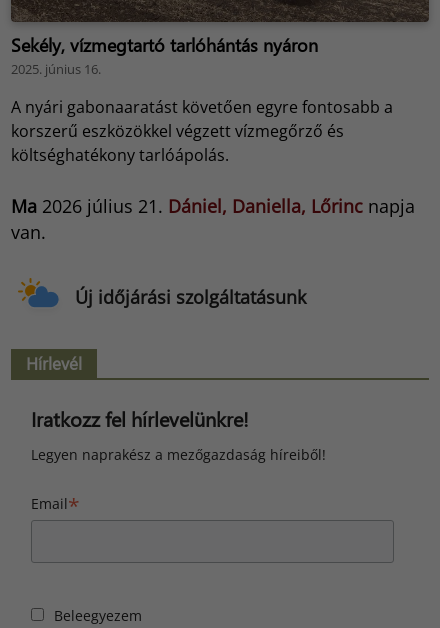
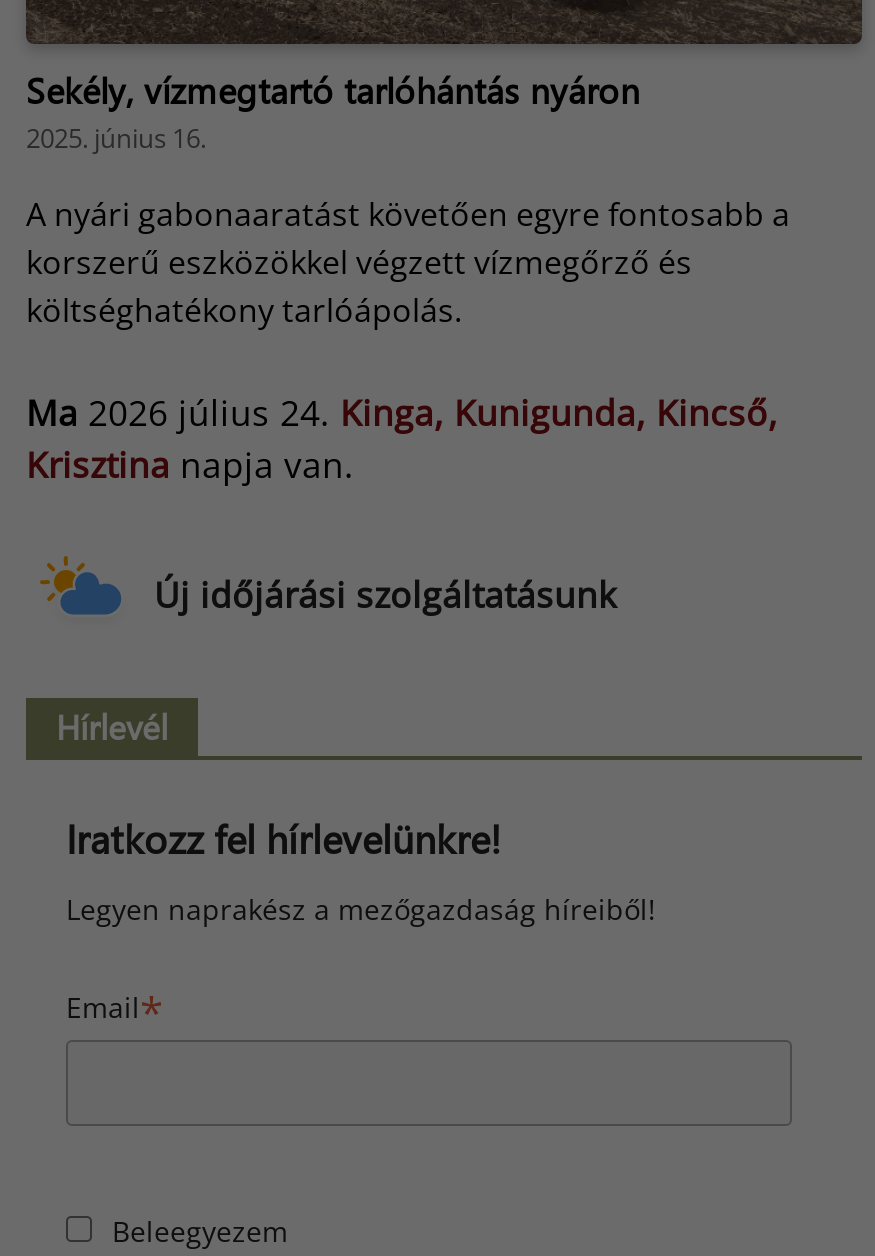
- Ma 2026 július 21. Dániel, Daniella, Lőrinc napja
- van.
+ Ma 2026 július 24. Kinga, Kunigunda, Kincső,
+ Krisztina napja van.
